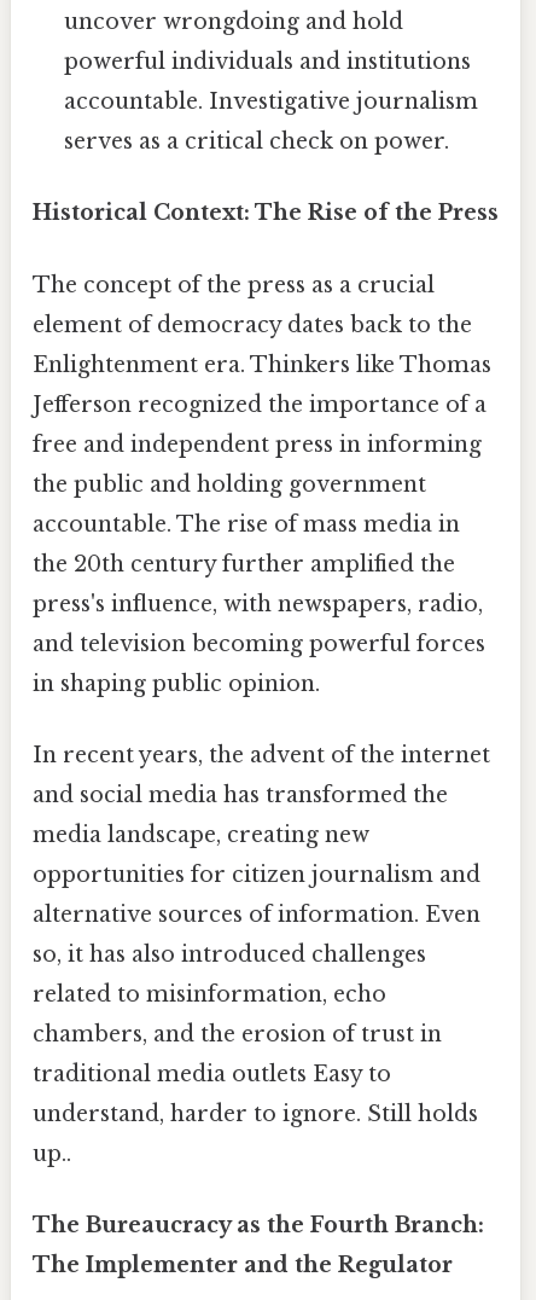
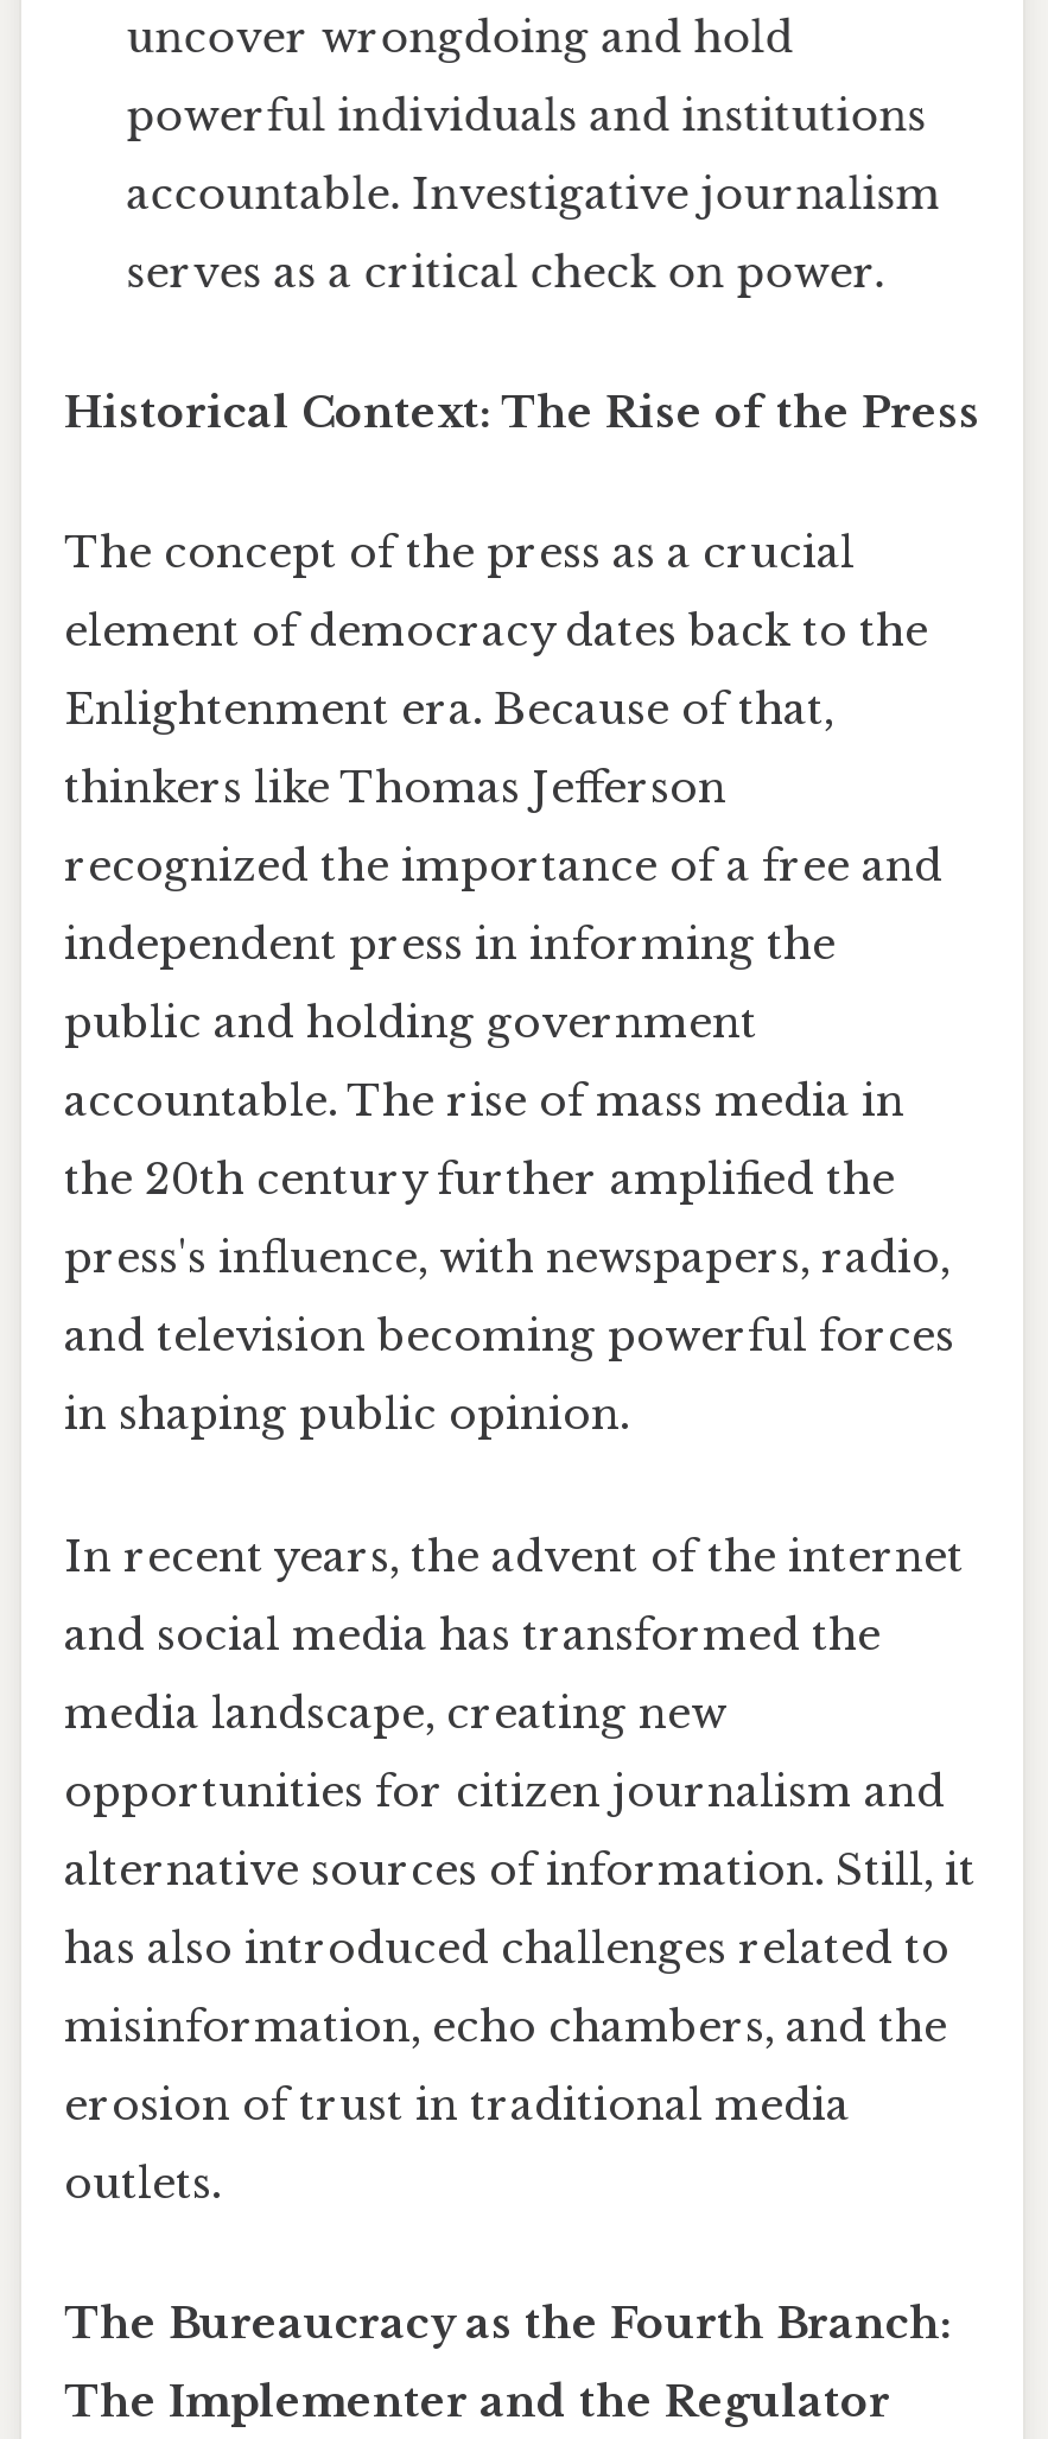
- Enlightenment era. Thinkers like Thomas
- Jefferson recognized the importance of a
- free and independent press in informing
- the public and holding government
+ Enlightenment era. Because of that,
+ thinkers like Thomas Jefferson
+ recognized the importance of a free and
+ independent press in informing the
+ public and holding government

moved down: accountable. The rise of mass media in | the 20th century further amplified the | press's influence, with newspapers, radio, | ... | media landscape, creating new | opportunities for citizen journalism and

- alternative sources of information. Even
- so, it has also introduced challenges
- related to misinformation, echo
- chambers, and the erosion of trust in
- traditional media outlets Easy to
- understand, harder to ignore. Still holds
- up..
+ alternative sources of information. Still, it
+ has also introduced challenges related to
+ misinformation, echo chambers, and the
+ erosion of trust in traditional media
+ outlets.
